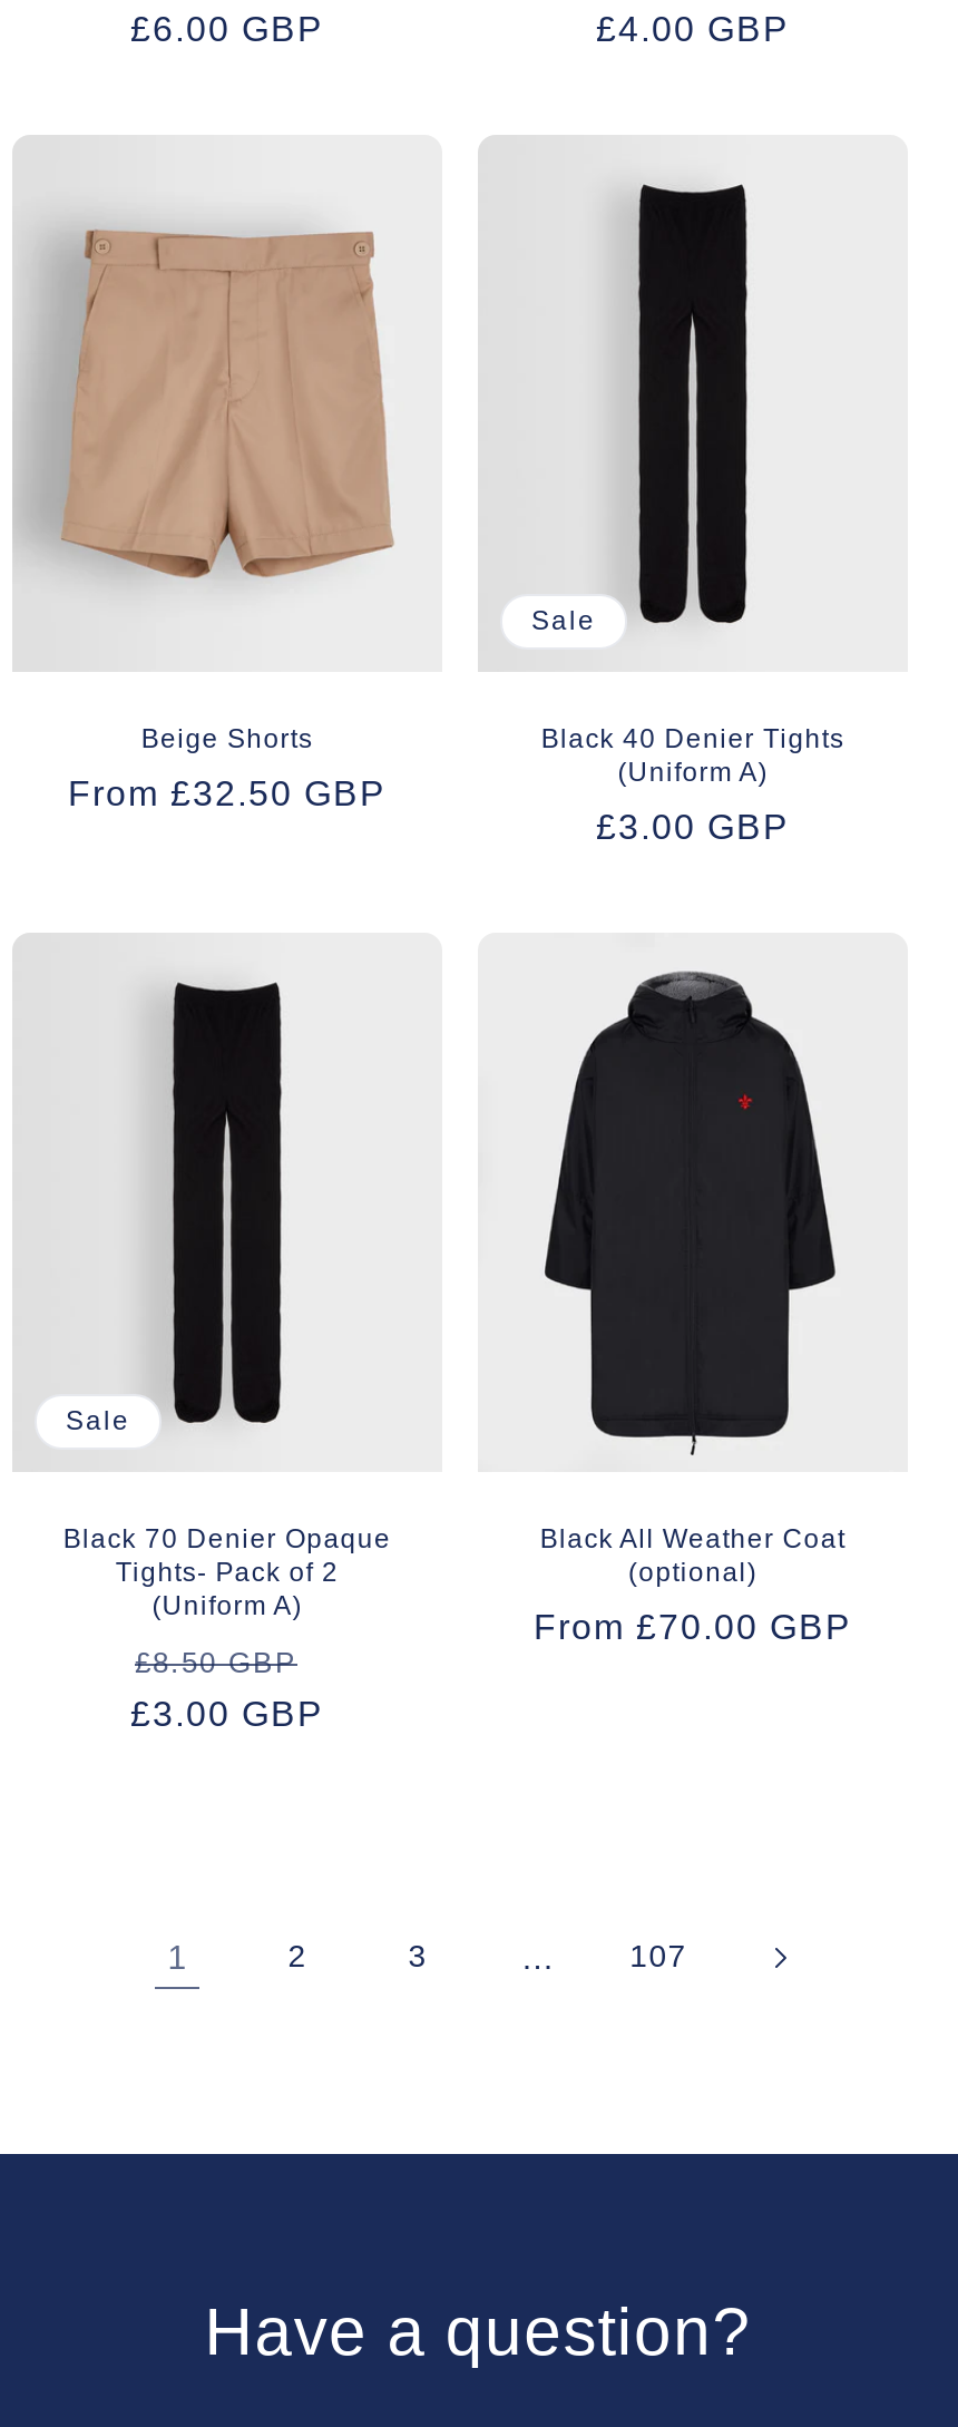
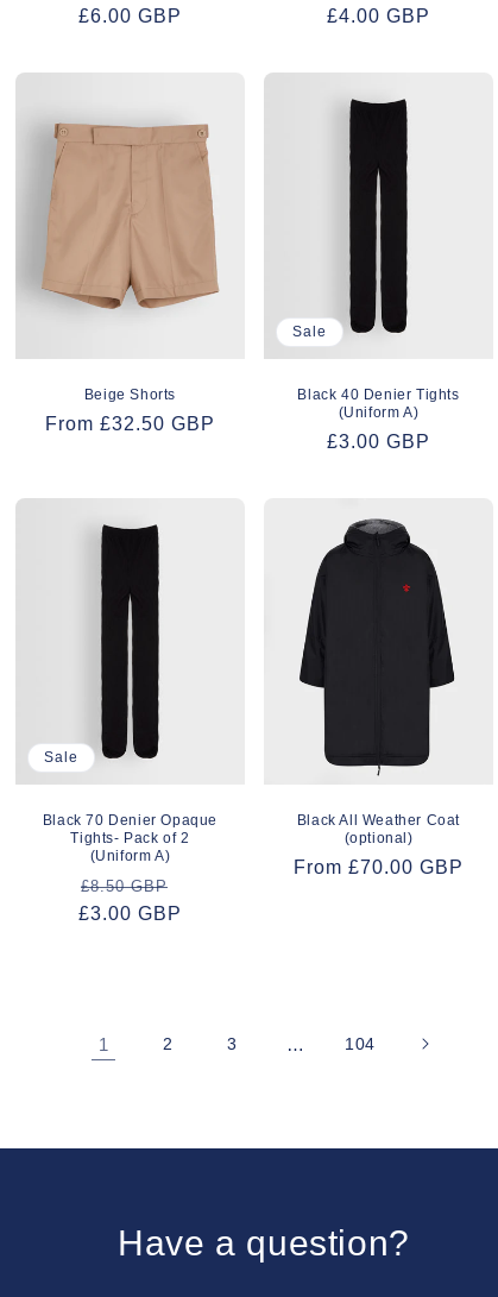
- 107
+ 104
